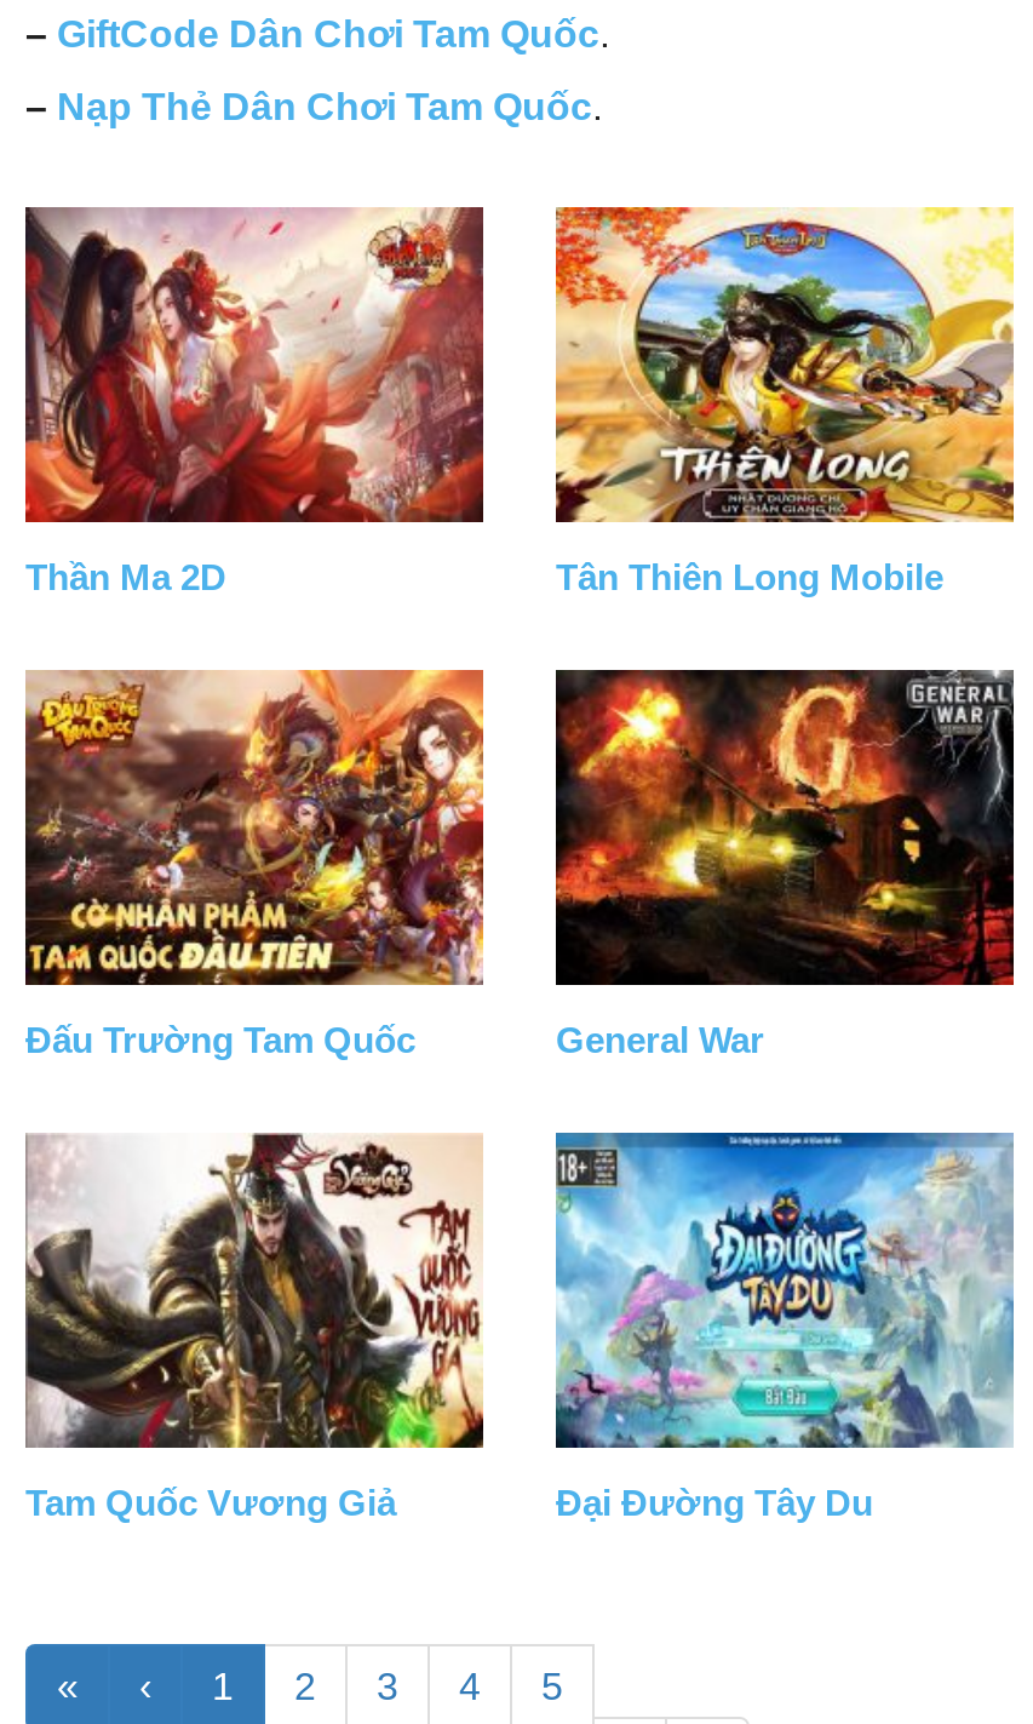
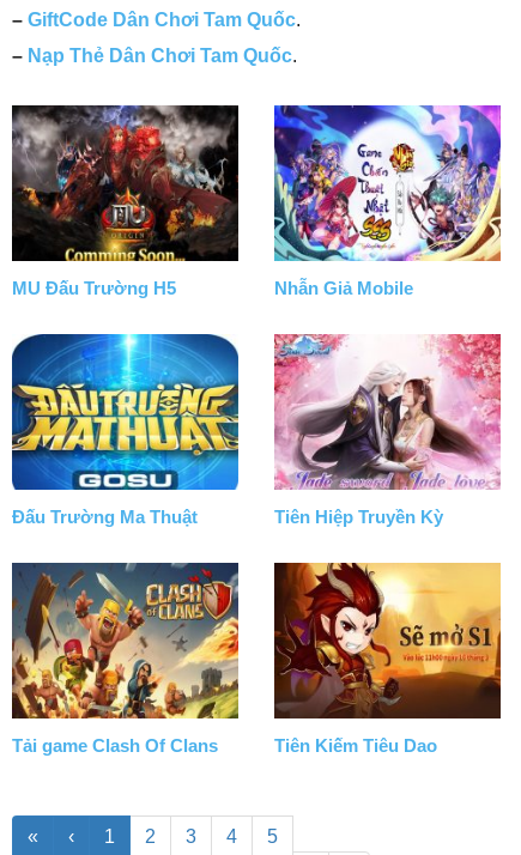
- [image]
- Thần Ma 2D
- Tân Thiên Long Mobile
+ [image]
+ MU Đấu Trường H5
+ Nhẫn Giả Mobile

- [image]
+ [image]

- [image]
- Đấu Trường Tam Quốc
- General War
+ [image]
+ Đấu Trường Ma Thuật
+ Tiên Hiệp Truyền Kỳ

- [image]
+ [image]

- [image]
- Tam Quốc Vương Giả
- Đại Đường Tây Du
+ [image]
+ Tải game Clash Of Clans
+ Tiên Kiếm Tiêu Dao

- [image]
+ [image]
